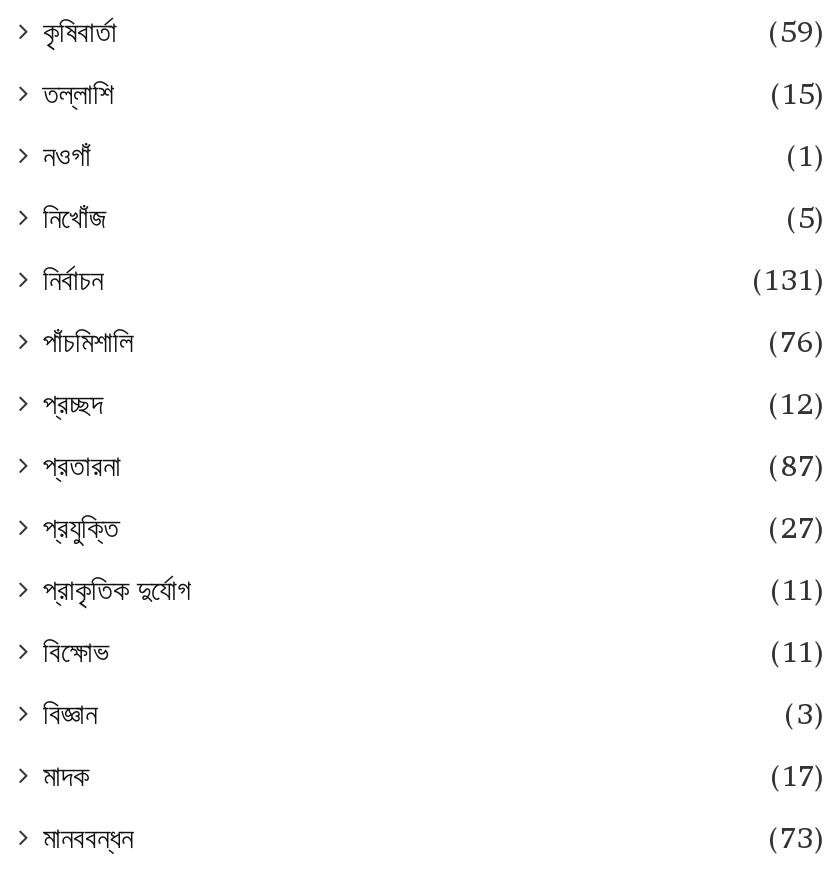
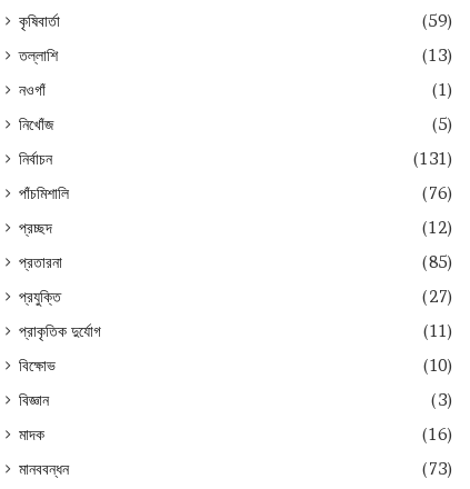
- (15)
+ (13)

- (87)
+ (85)

- (11)
+ (10)

- (17)
+ (16)
